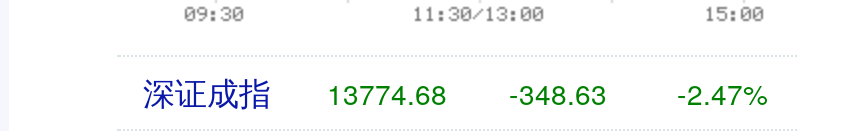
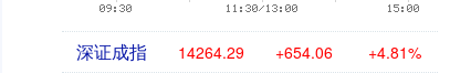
- 13774.68
+ 14264.29

- -348.63
+ +654.06

- -2.47%
+ +4.81%
